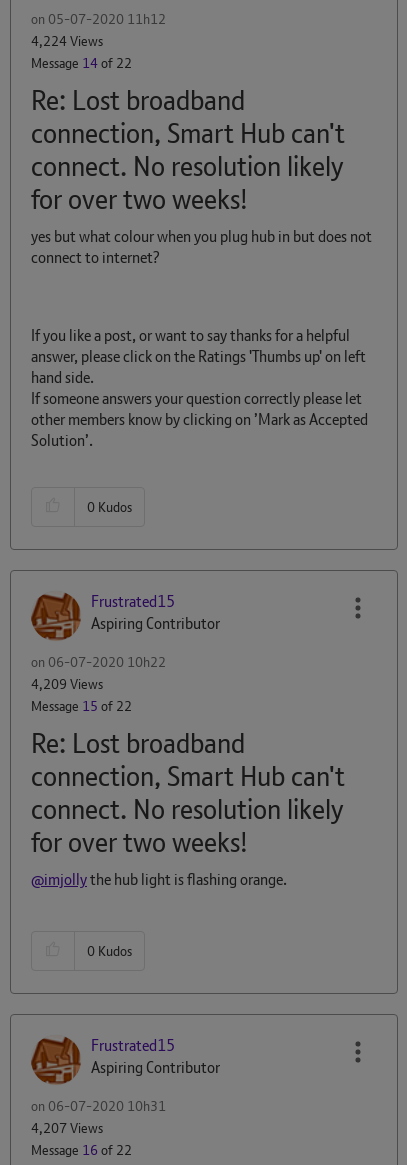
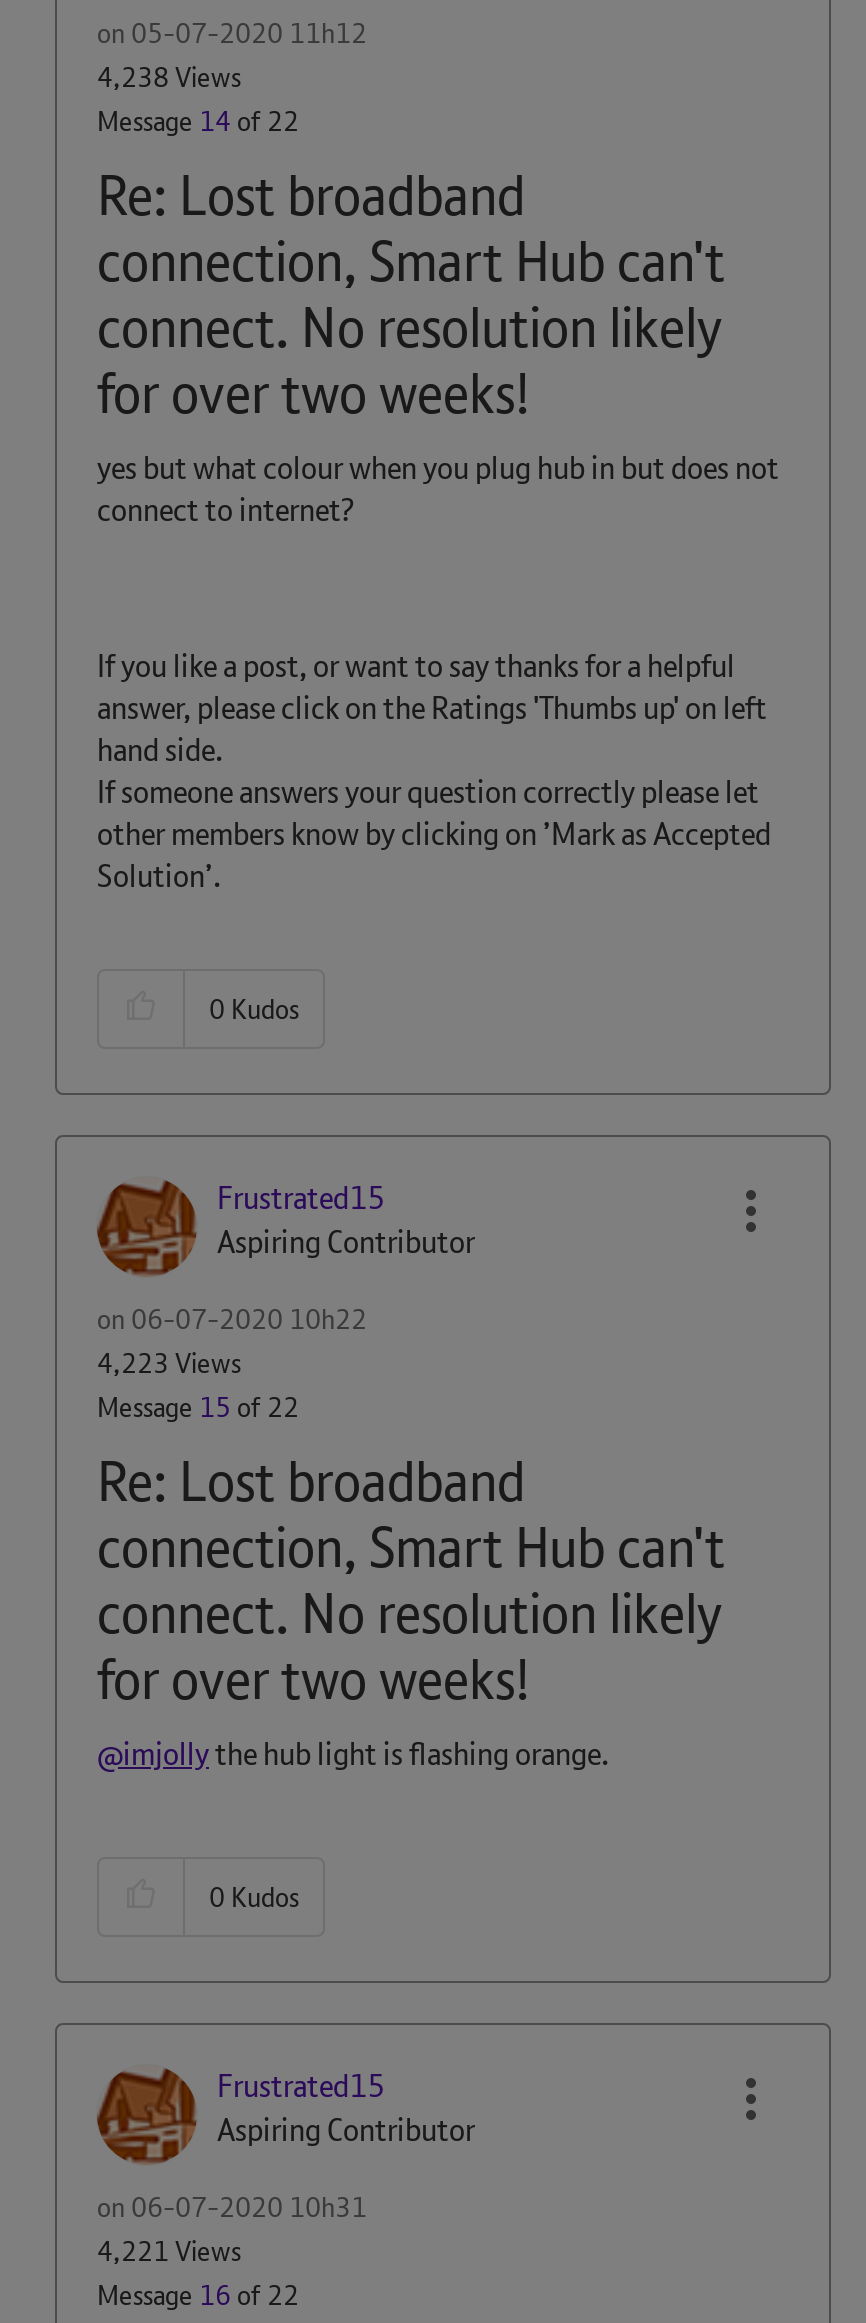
- 4,224 Views
+ 4,238 Views

- 4,209 Views
+ 4,223 Views

- 4,207 Views
+ 4,221 Views
